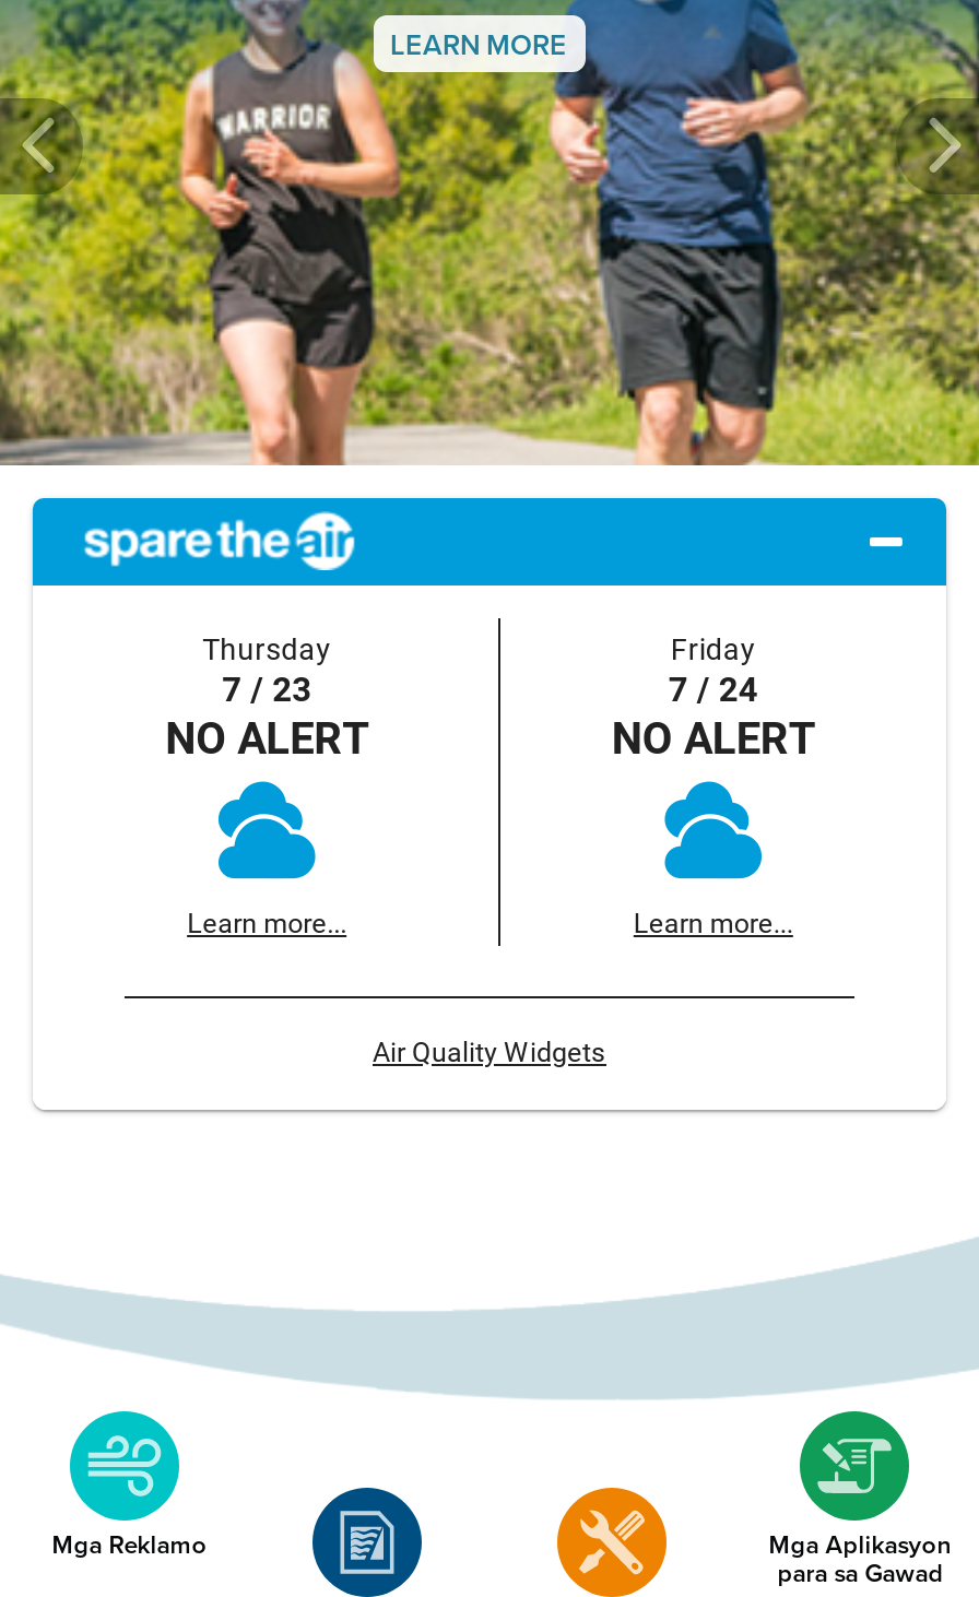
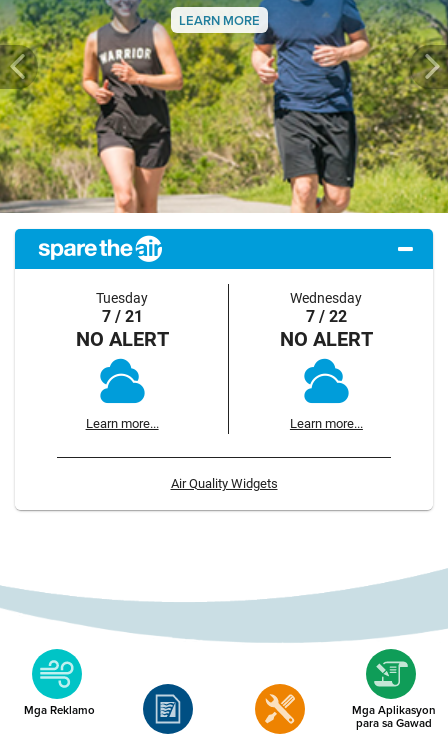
- Thursday
- 7 / 23
+ Tuesday
+ 7 / 21

- Friday
- 7 / 24
+ Wednesday
+ 7 / 22
